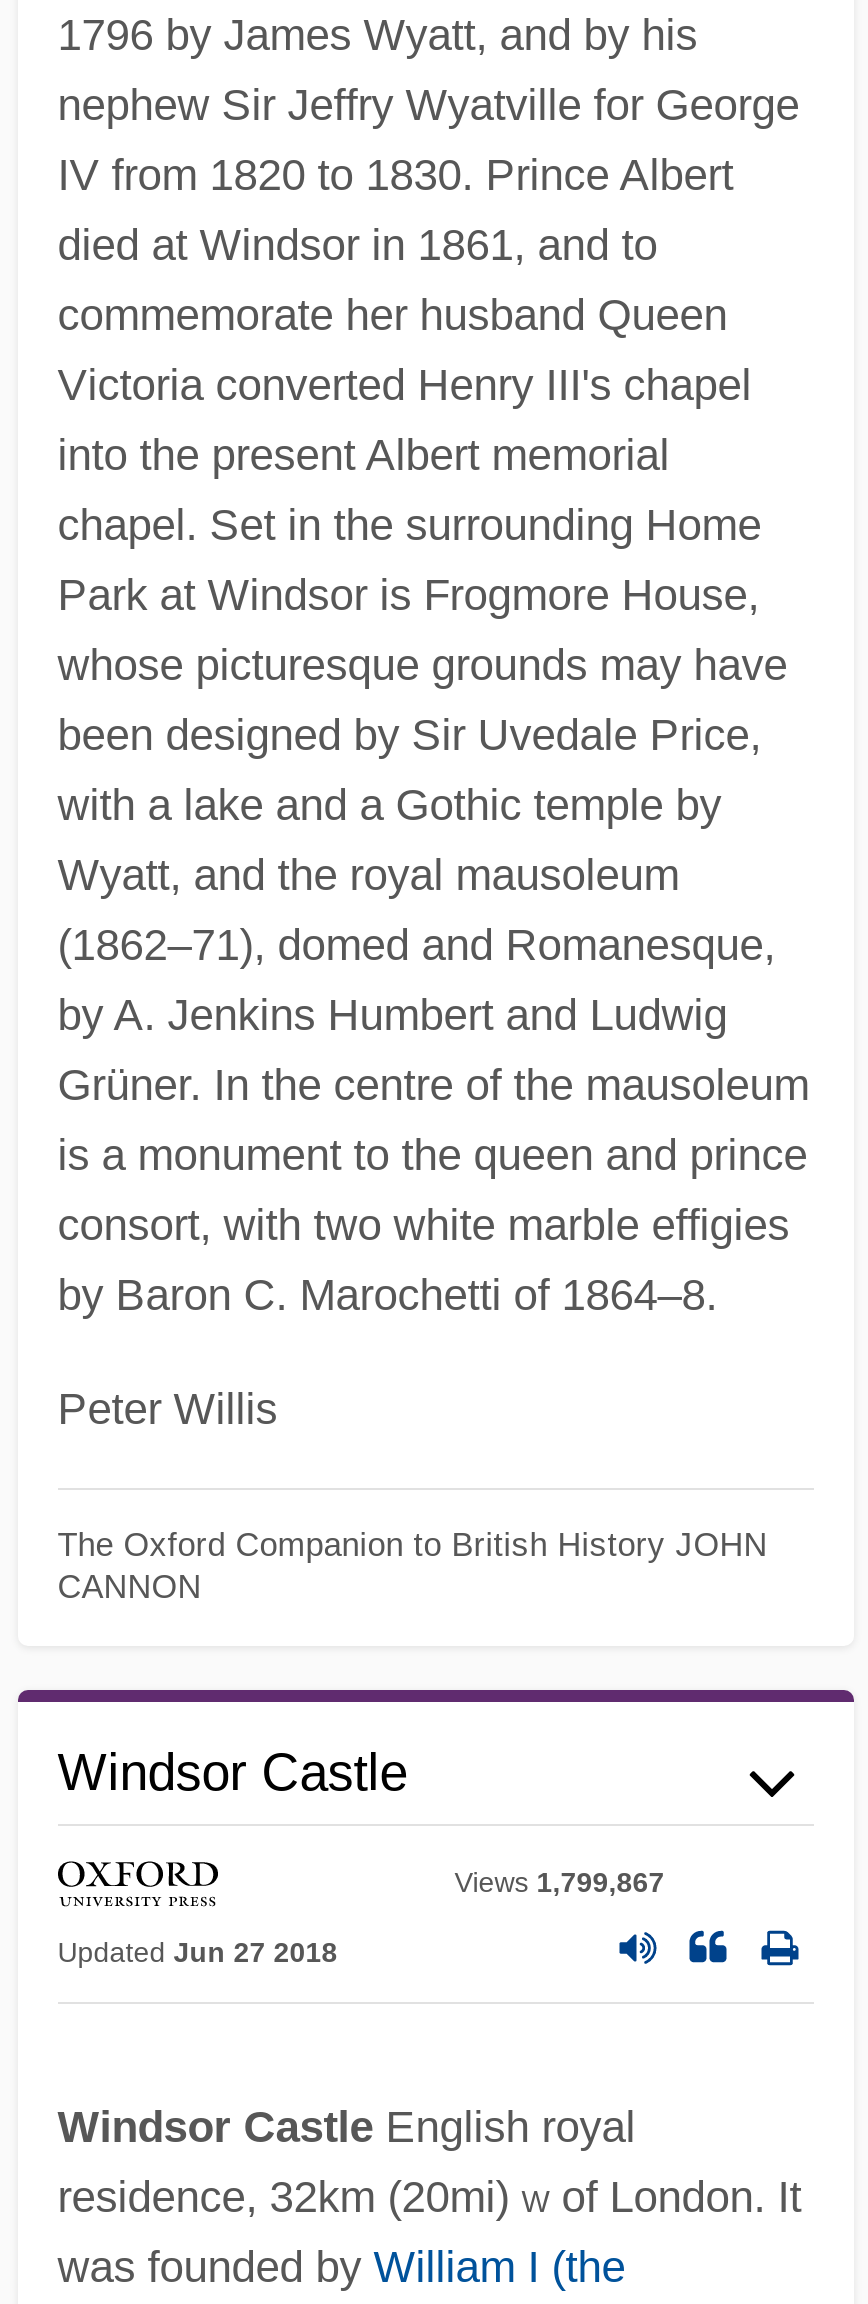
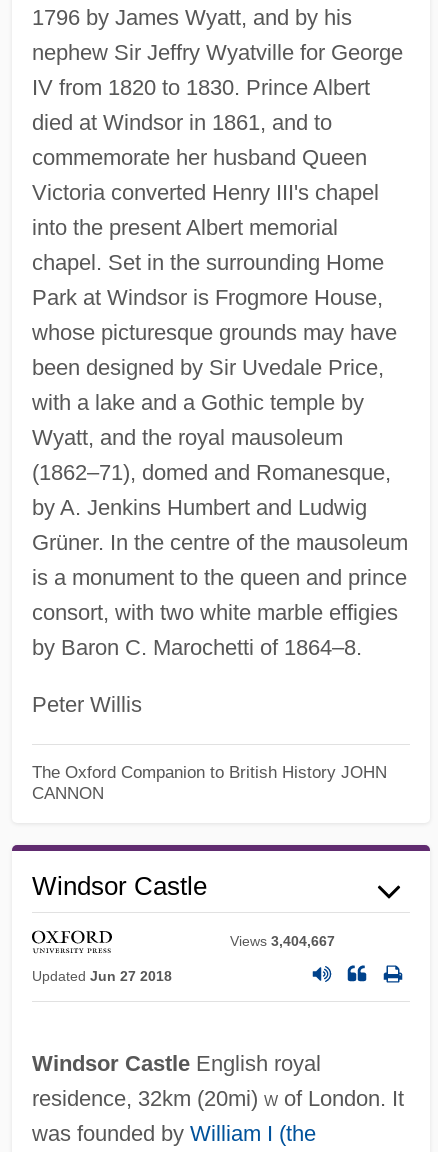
- Views 1,799,867
+ Views 3,404,667
